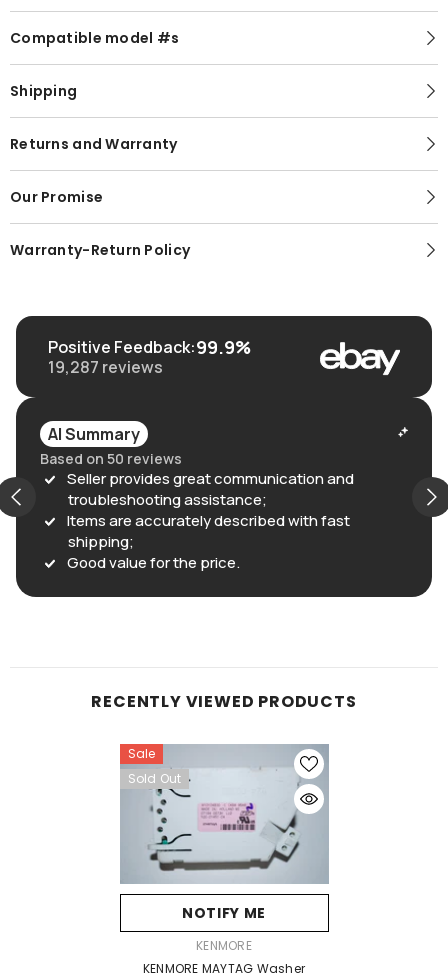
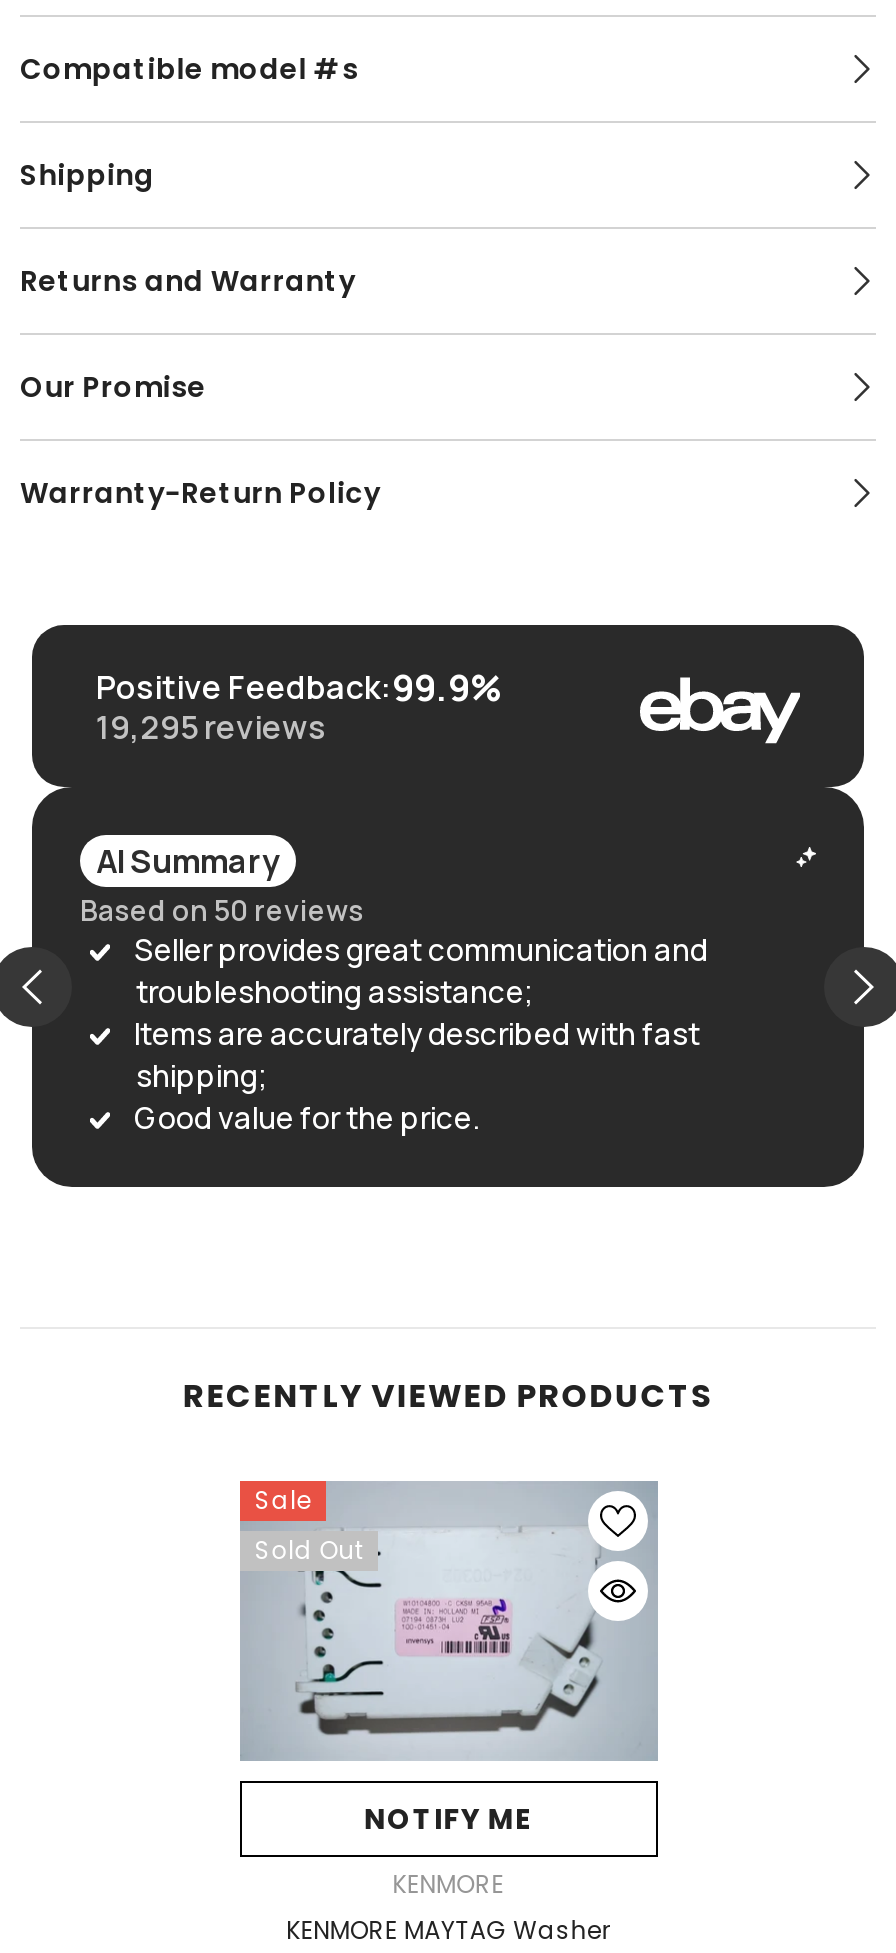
- 19,287 reviews
+ 19,295 reviews
